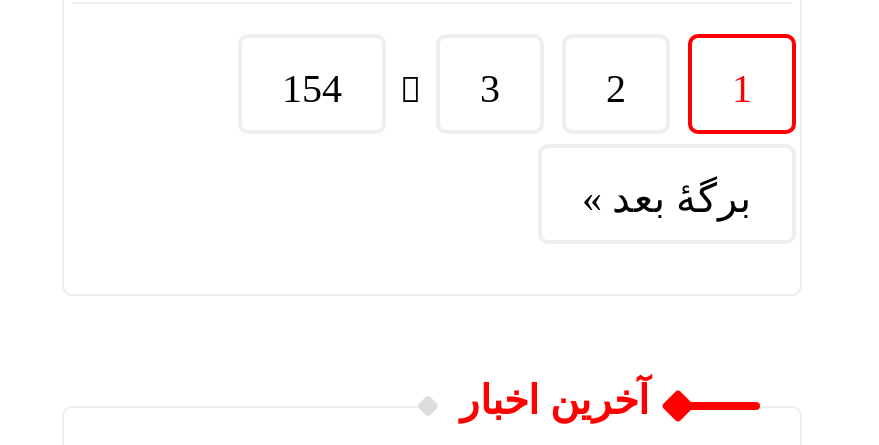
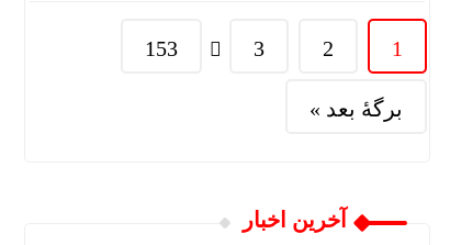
- 154
+ 153
